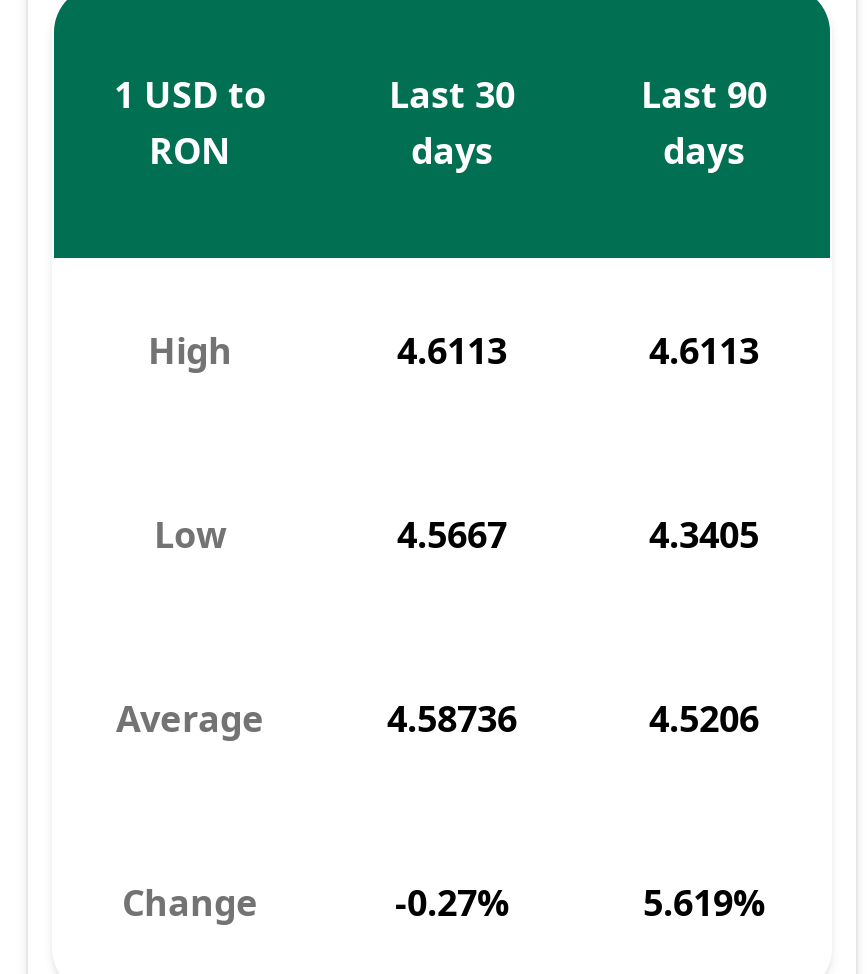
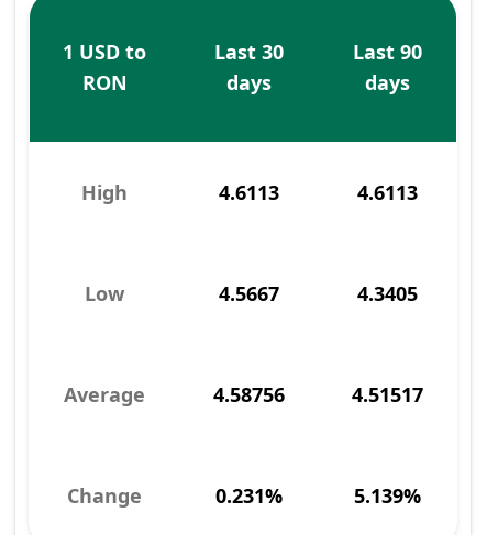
- 4.58736
+ 4.58756

- 4.5206
+ 4.51517

- -0.27%
+ 0.231%

- 5.619%
+ 5.139%
